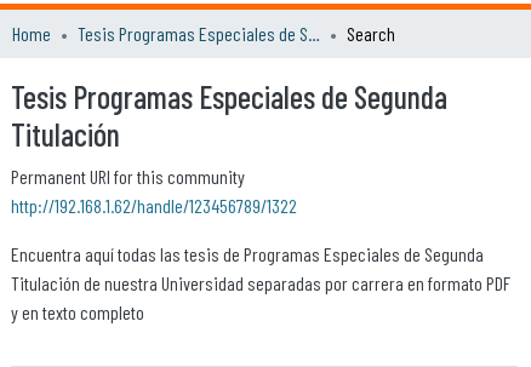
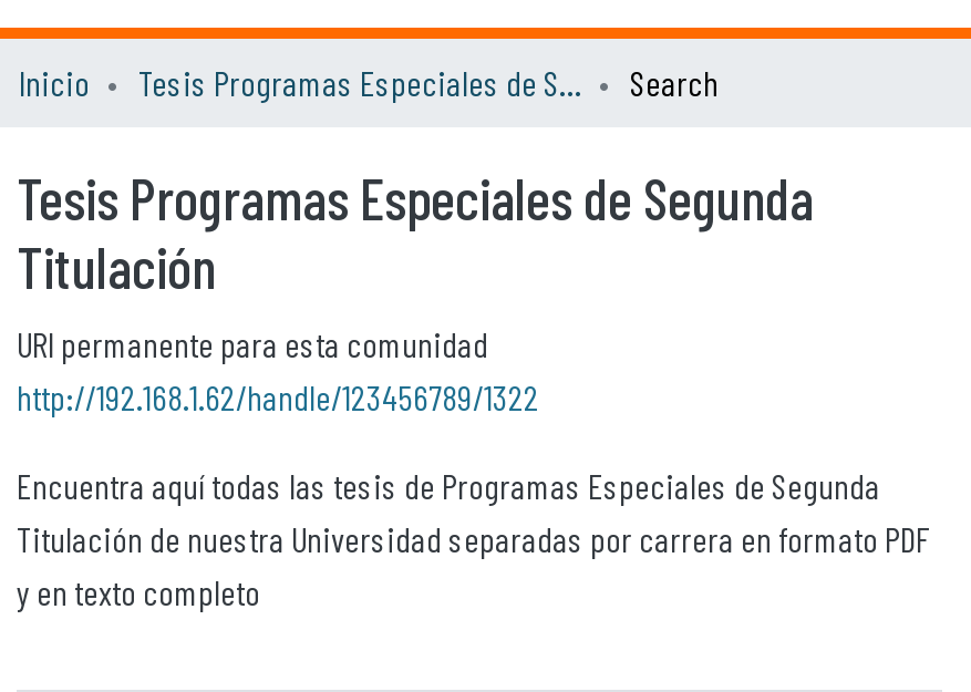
- Home
+ Inicio

- Permanent URI for this community
+ URI permanente para esta comunidad
